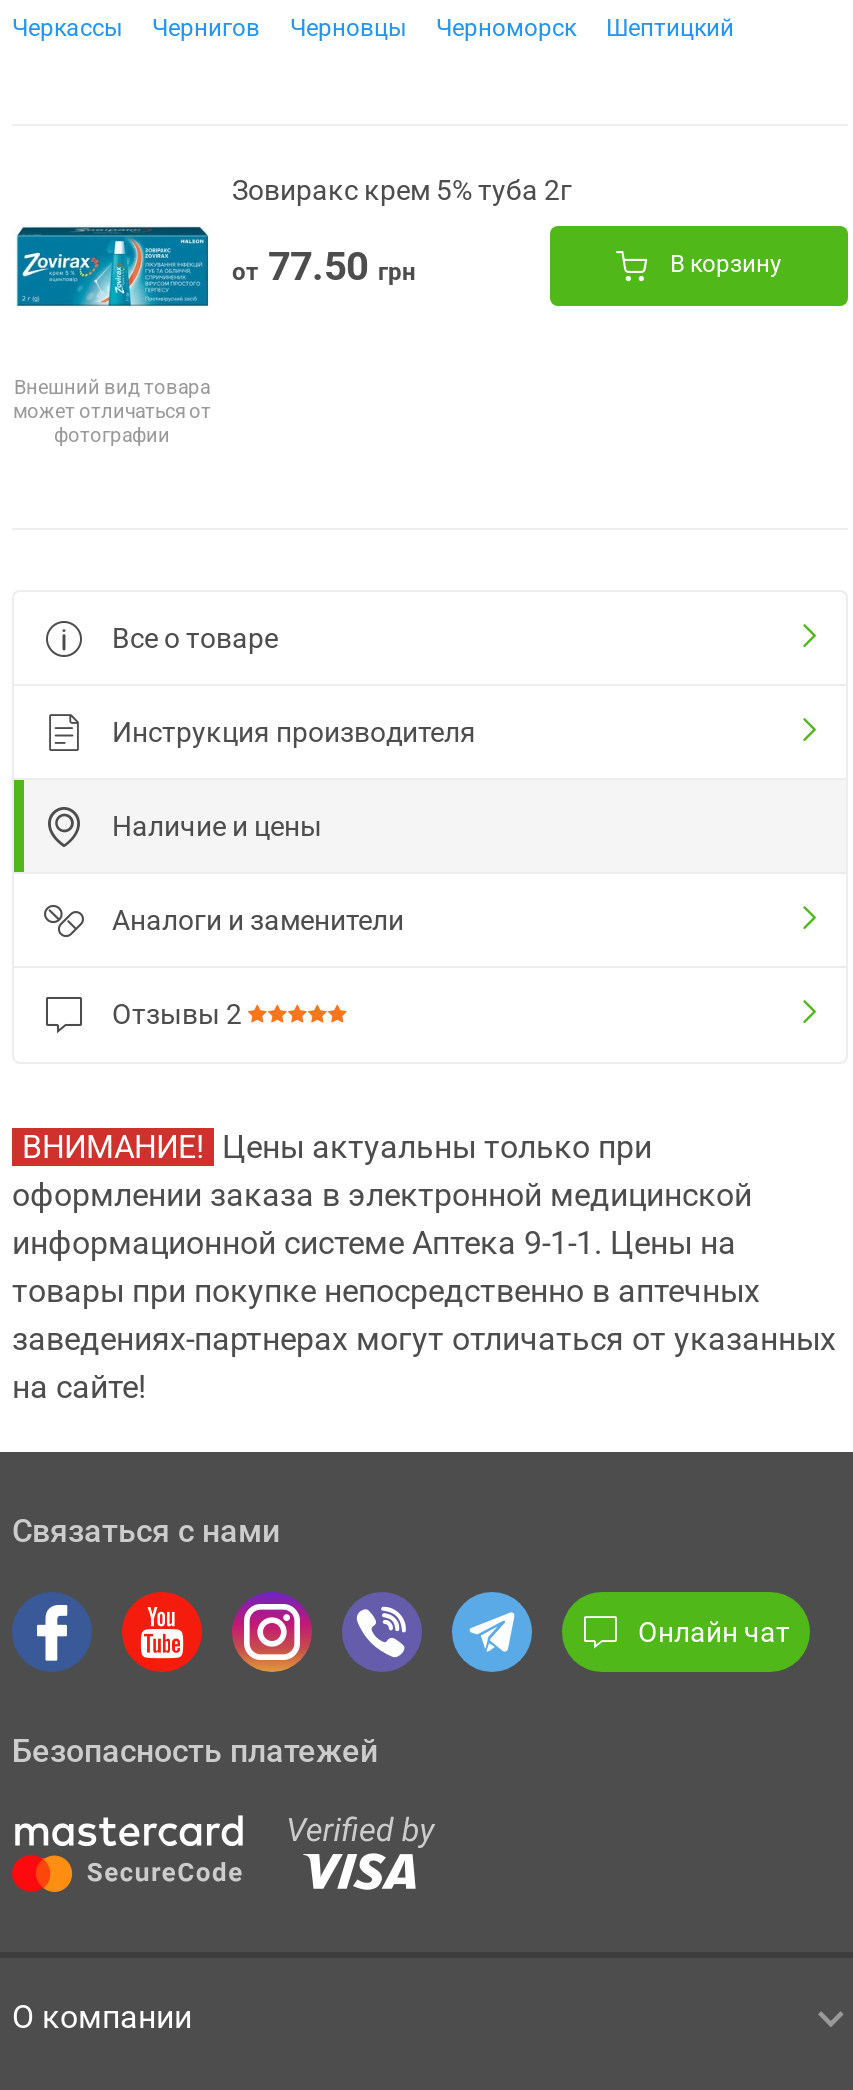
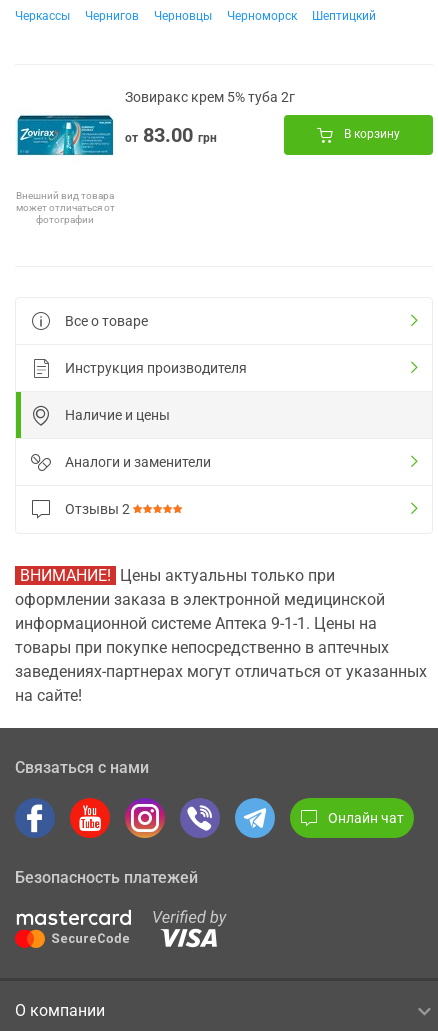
- от 77.50 грн
+ от 83.00 грн
